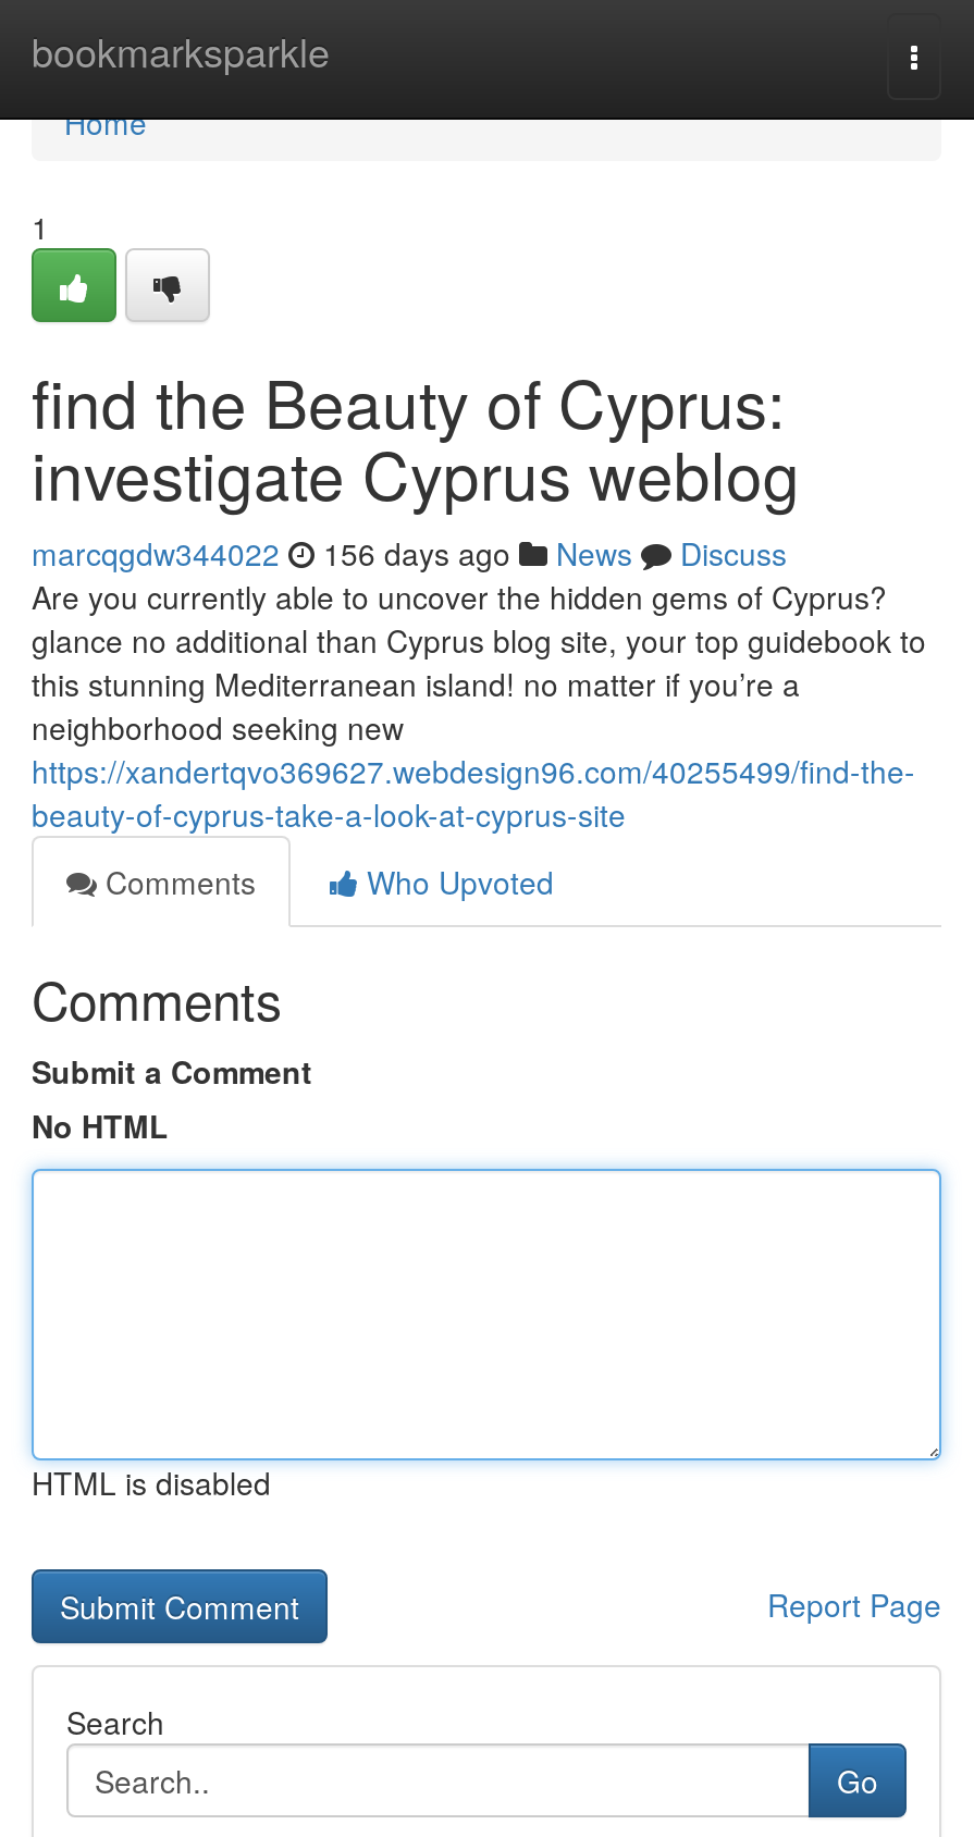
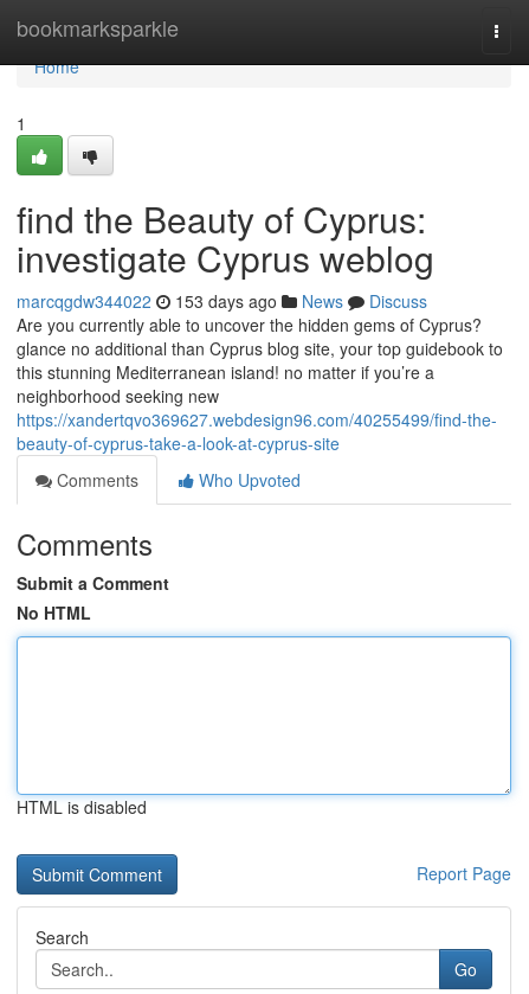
- marcqgdw344022 156 days ago News Discuss
+ marcqgdw344022 153 days ago News Discuss
